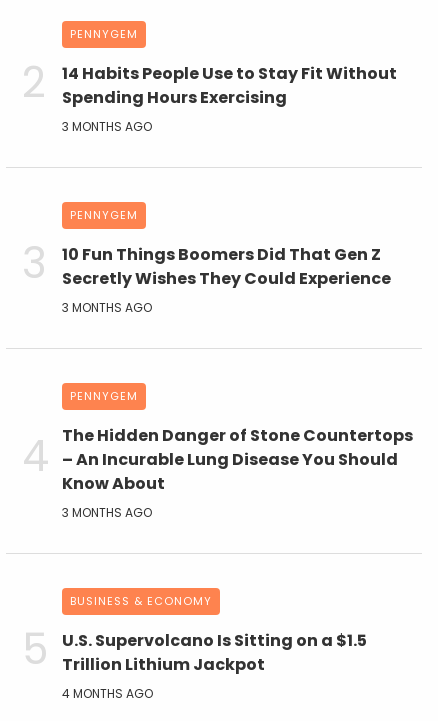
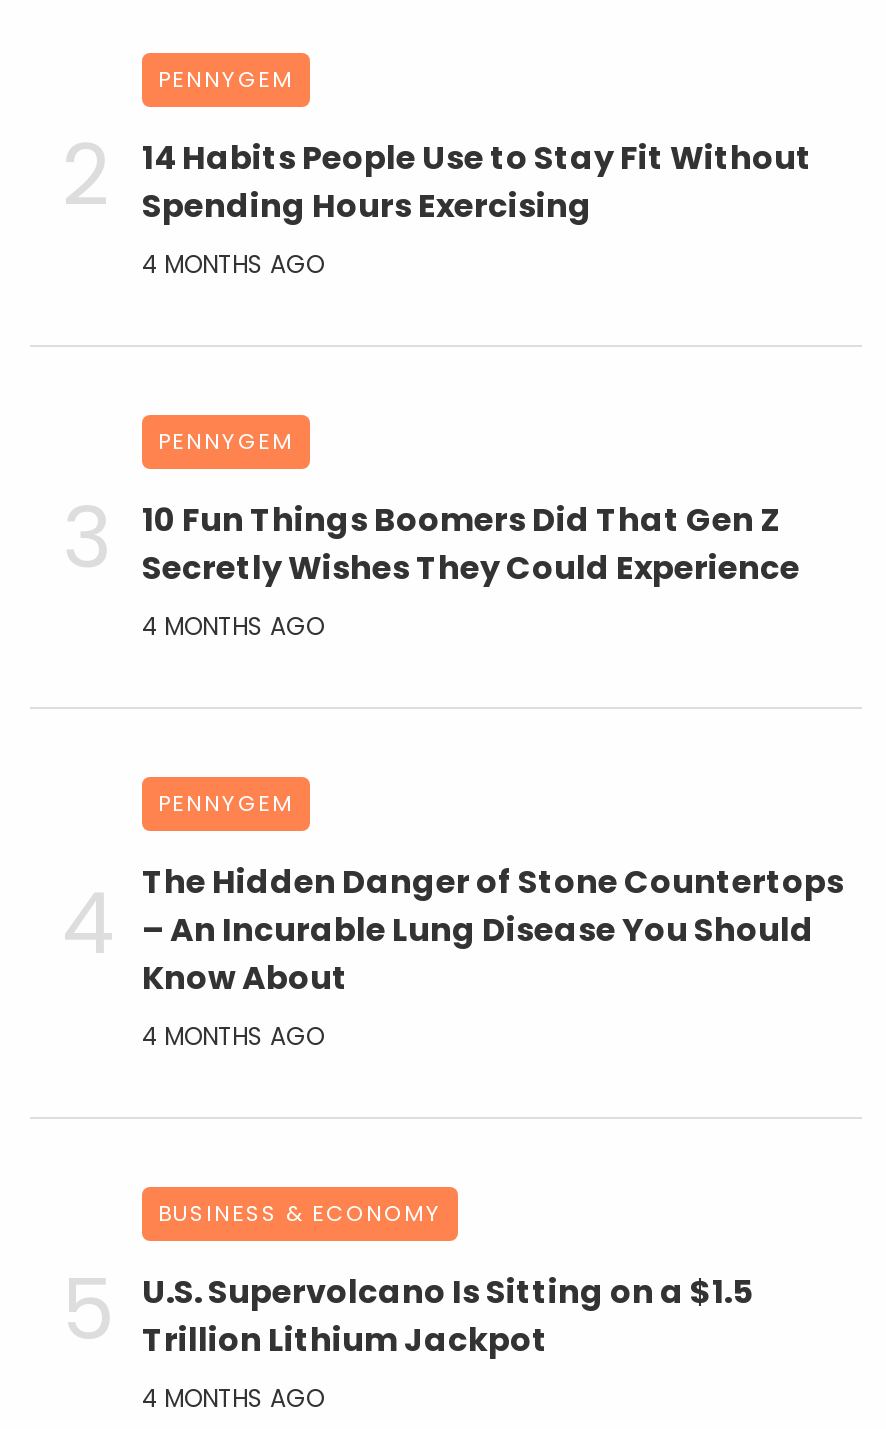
- 3 MONTHS AGO
+ 4 MONTHS AGO

- 3 MONTHS AGO
+ 4 MONTHS AGO

- 3 MONTHS AGO
+ 4 MONTHS AGO
